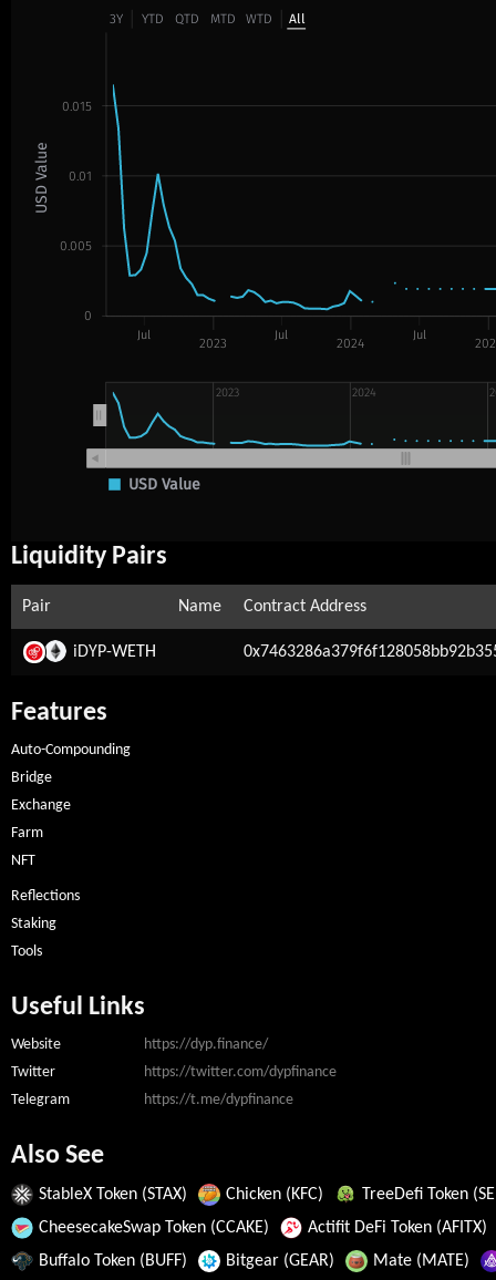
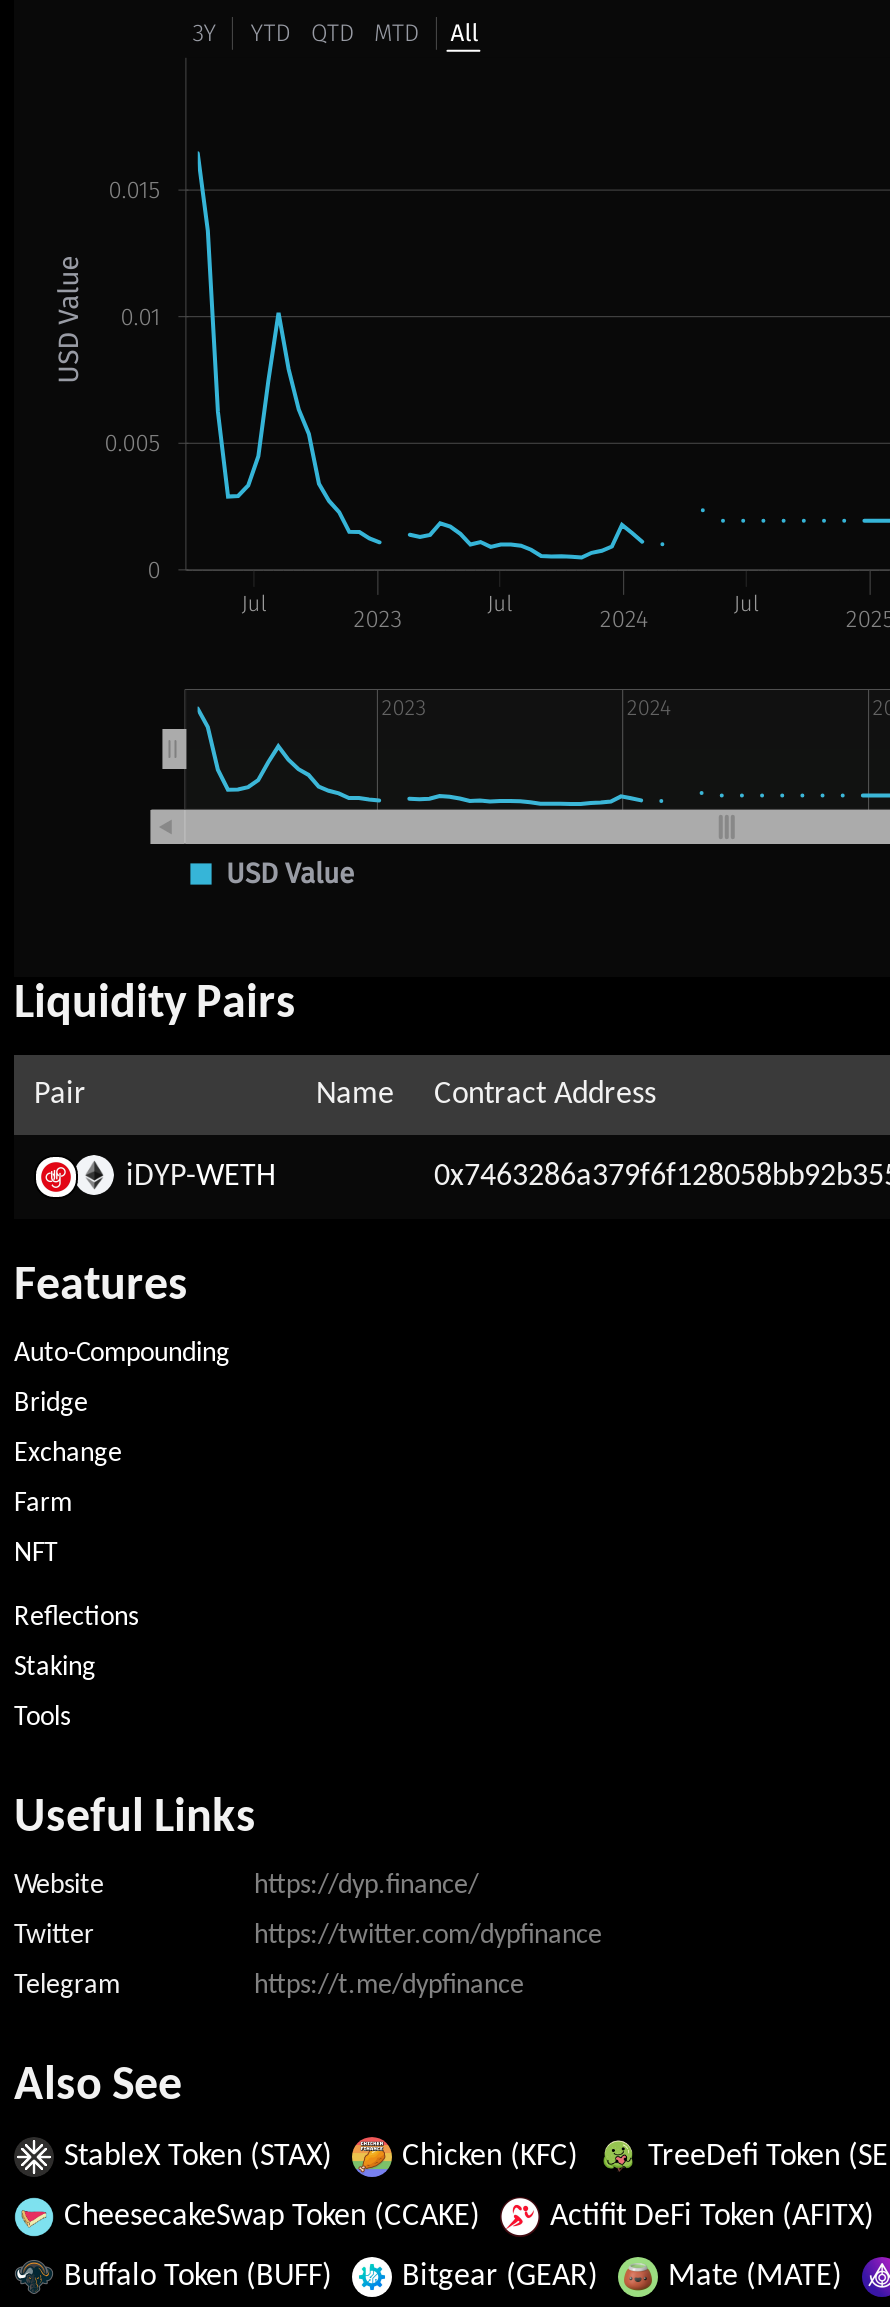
- WTD
